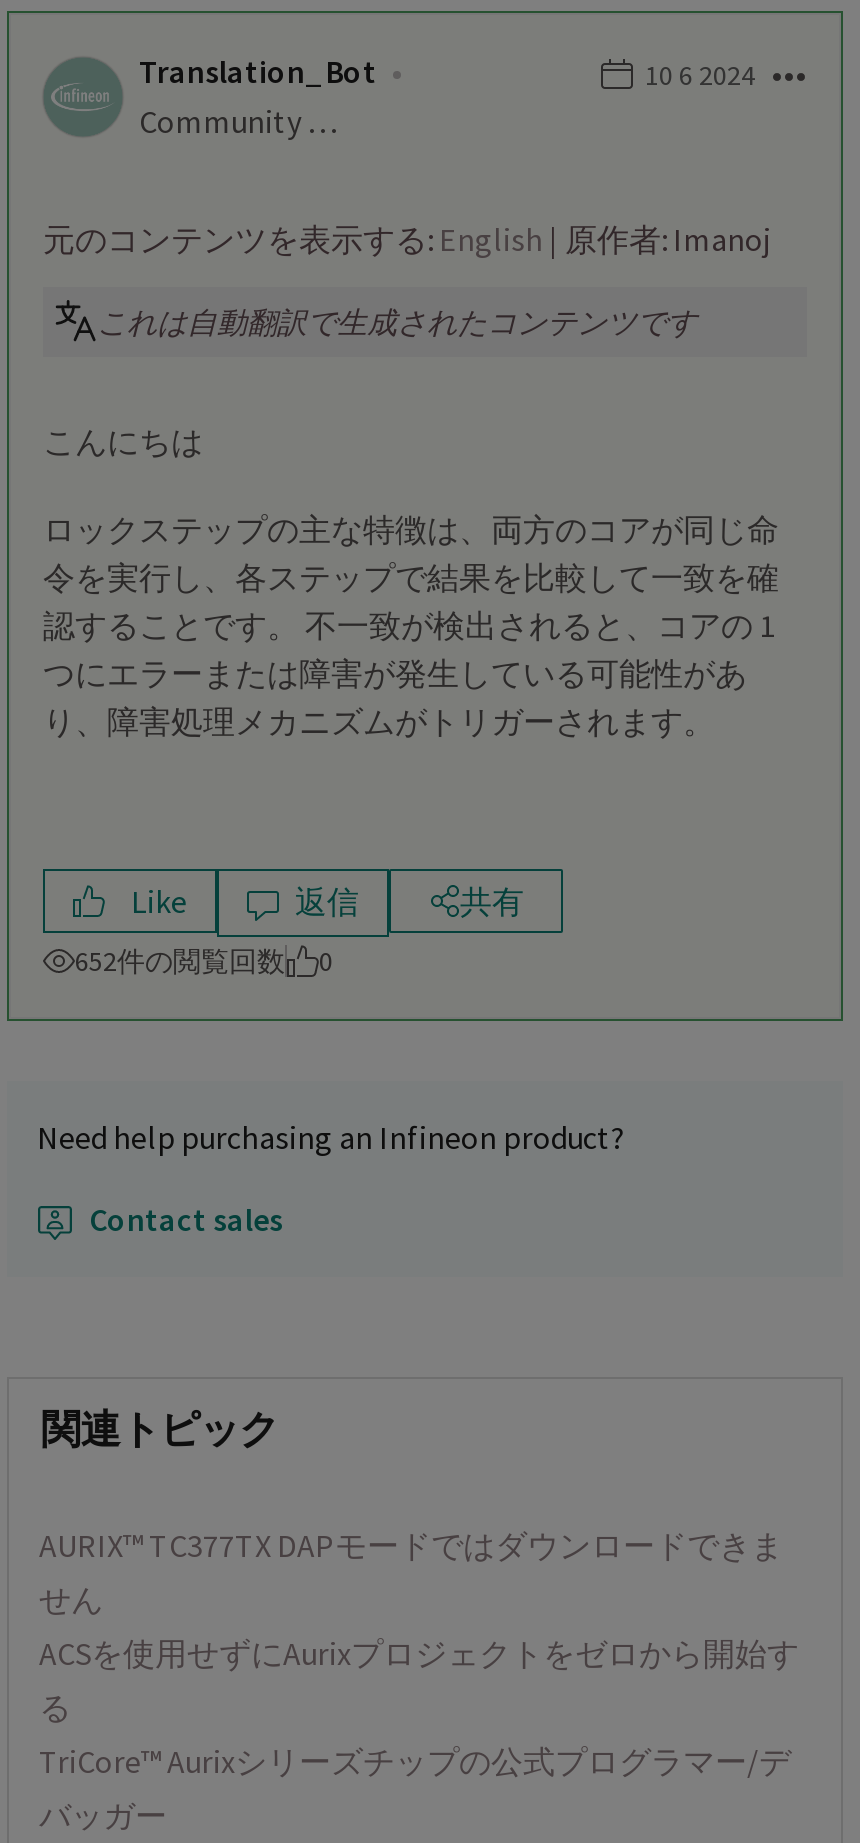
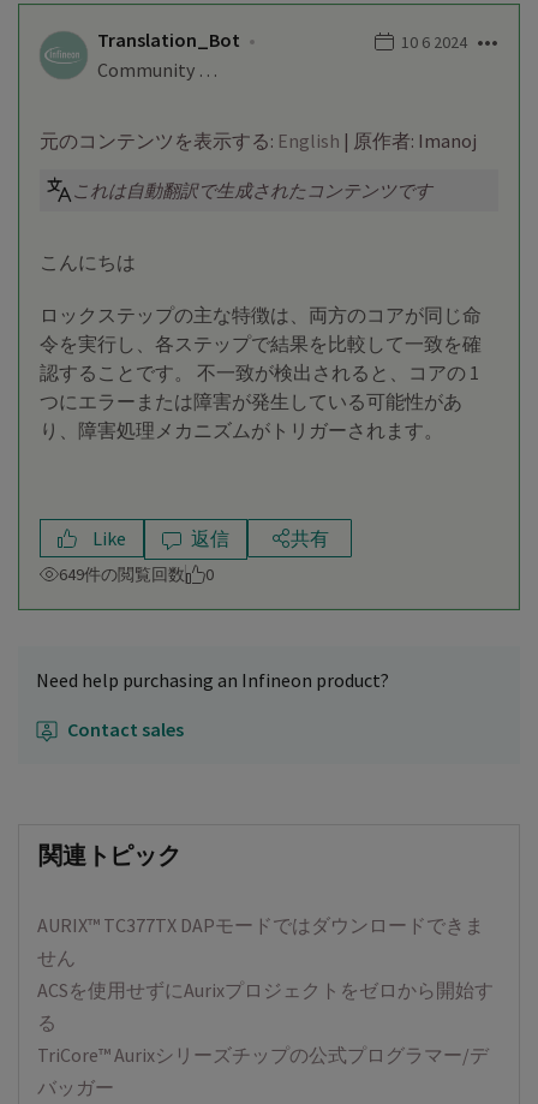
- 652件の閲覧回数
+ 649件の閲覧回数
